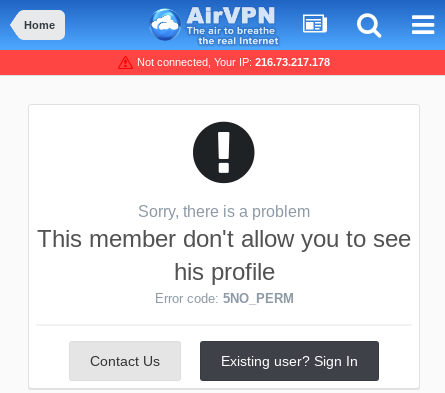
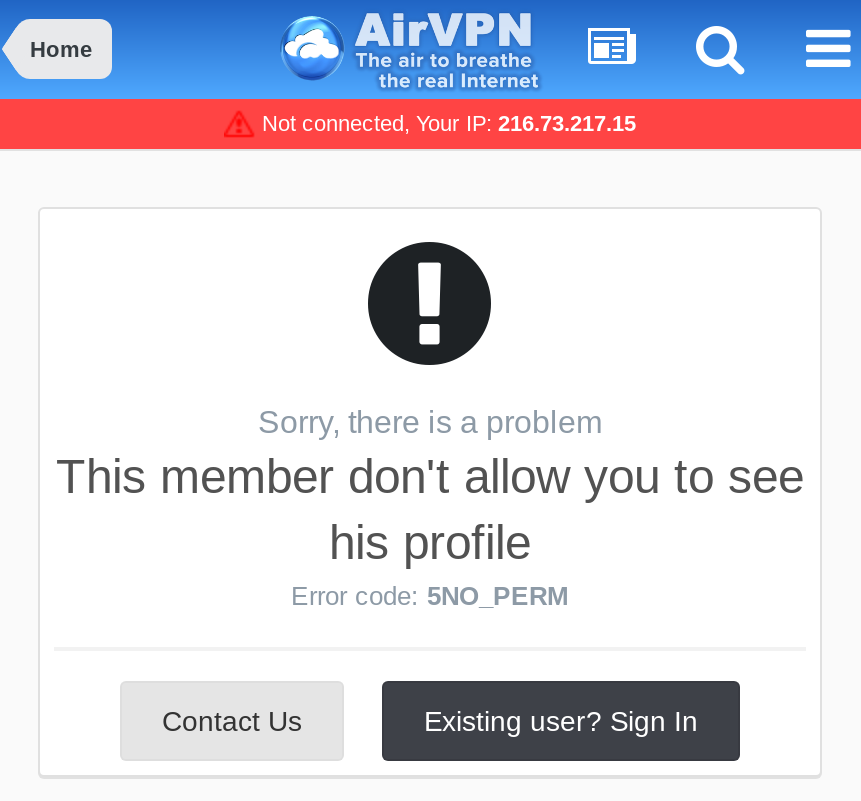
- Not connected, Your IP: 216.73.217.178
+ Not connected, Your IP: 216.73.217.15
